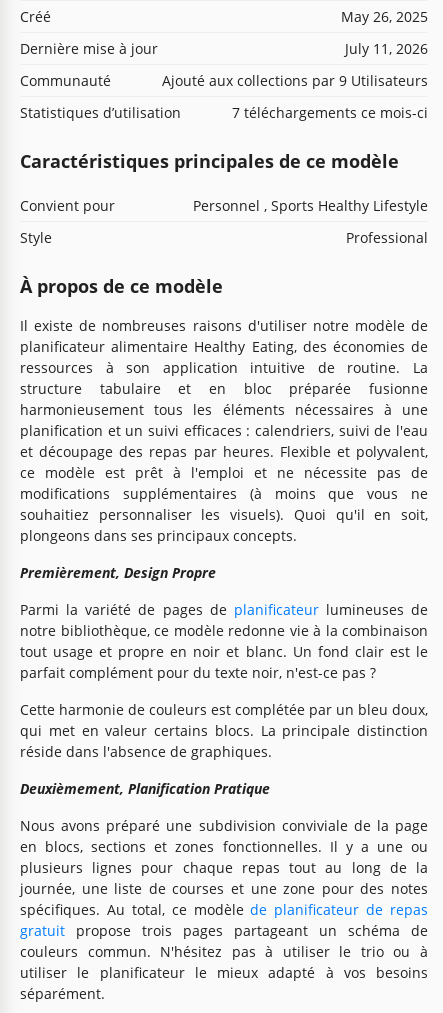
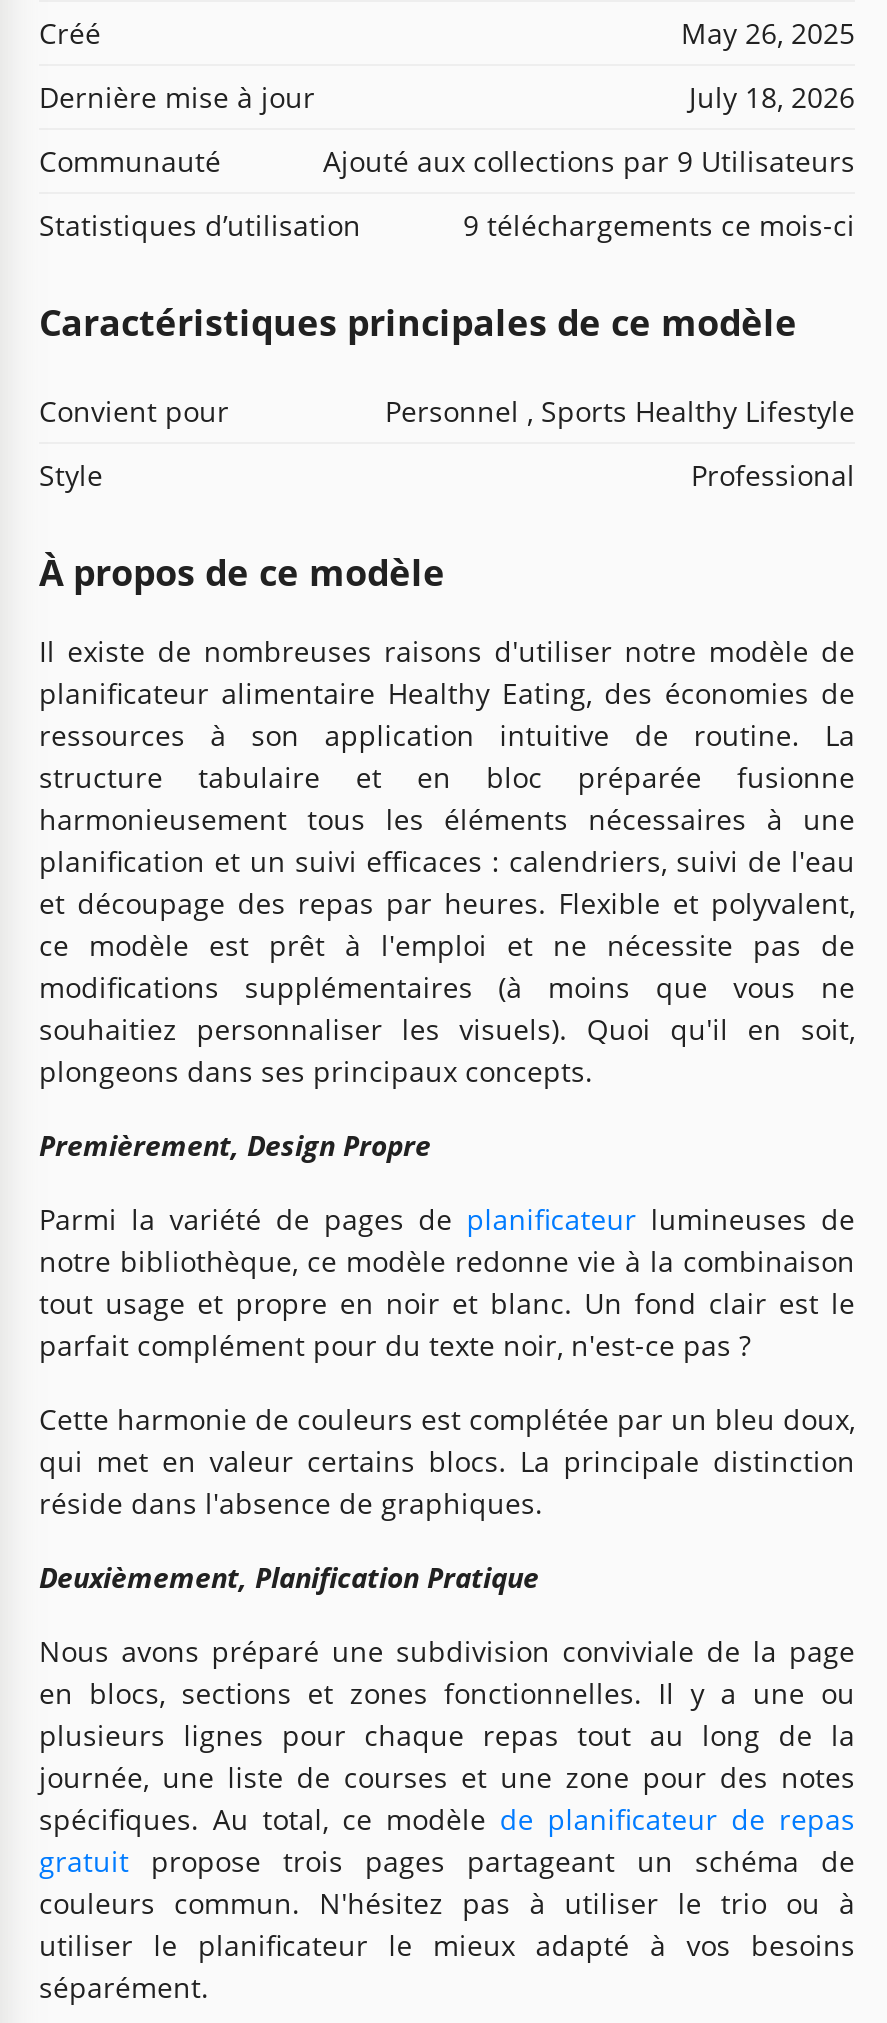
- July 11, 2026
+ July 18, 2026

- 7 téléchargements ce mois-ci
+ 9 téléchargements ce mois-ci
